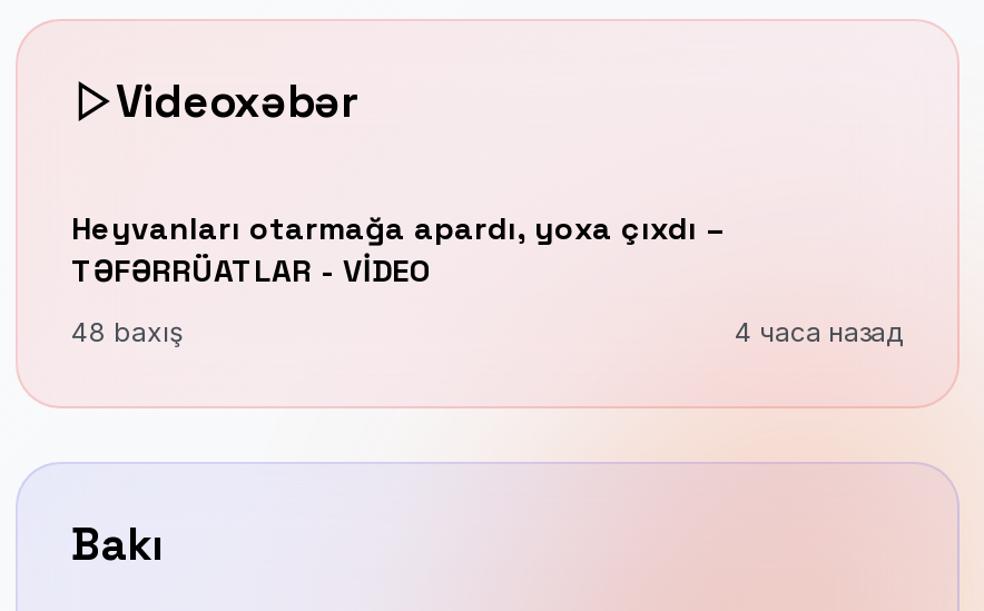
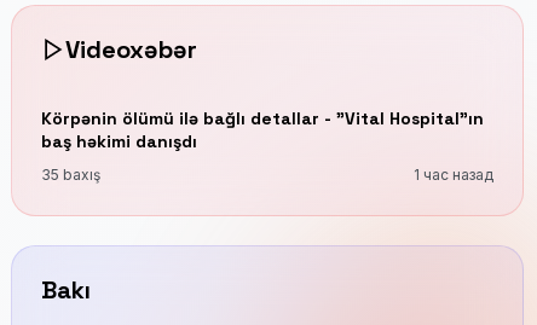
- Heyvanları otarmağa apardı, yoxa çıxdı –
- TƏFƏRRÜATLAR - VİDEO
+ Körpənin ölümü ilə bağlı detallar - "Vital Hospital"ın
+ baş həkimi danışdı

- 48 baxış
- 4 часа назад
+ 35 baxış
+ 1 час назад
